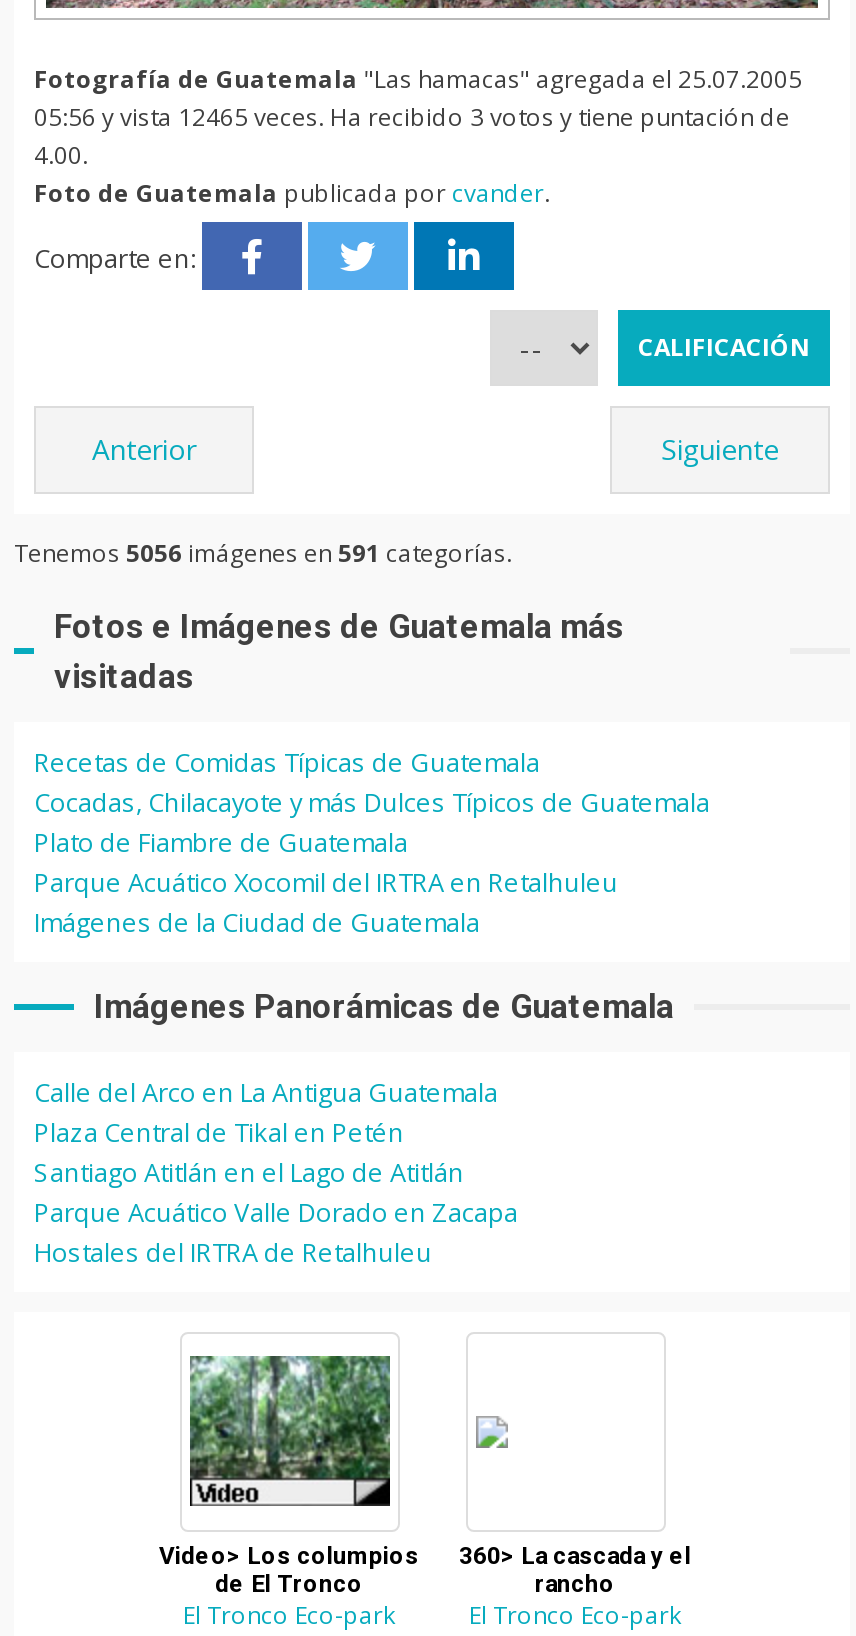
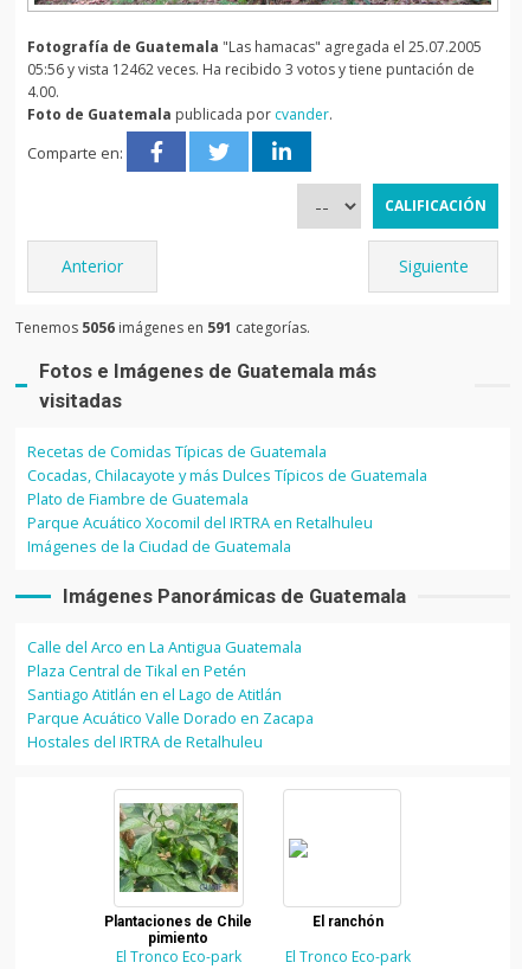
- 05:56 y vista 12465 veces. Ha recibido 3 votos y tiene puntación de
+ 05:56 y vista 12462 veces. Ha recibido 3 votos y tiene puntación de

- [image]
- Video> Los columpios
- de El Tronco
+ [image]
+ Plantaciones de Chile
+ pimiento

- 360> La cascada y el
- rancho
+ El ranchón
